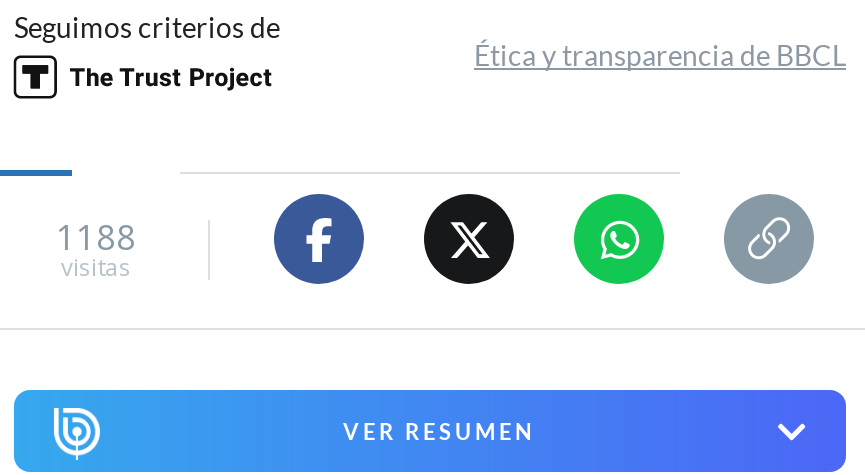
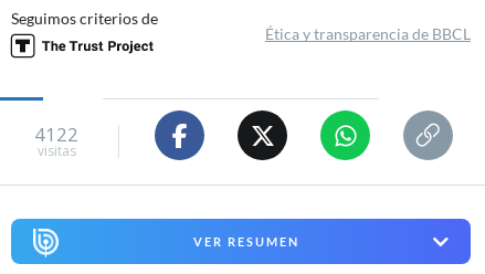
- 1188
+ 4122
